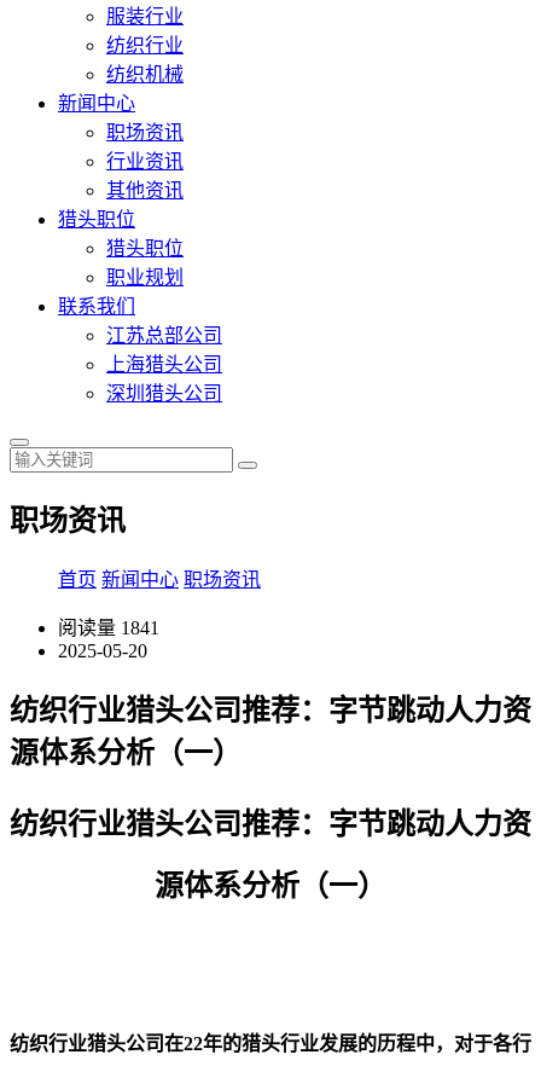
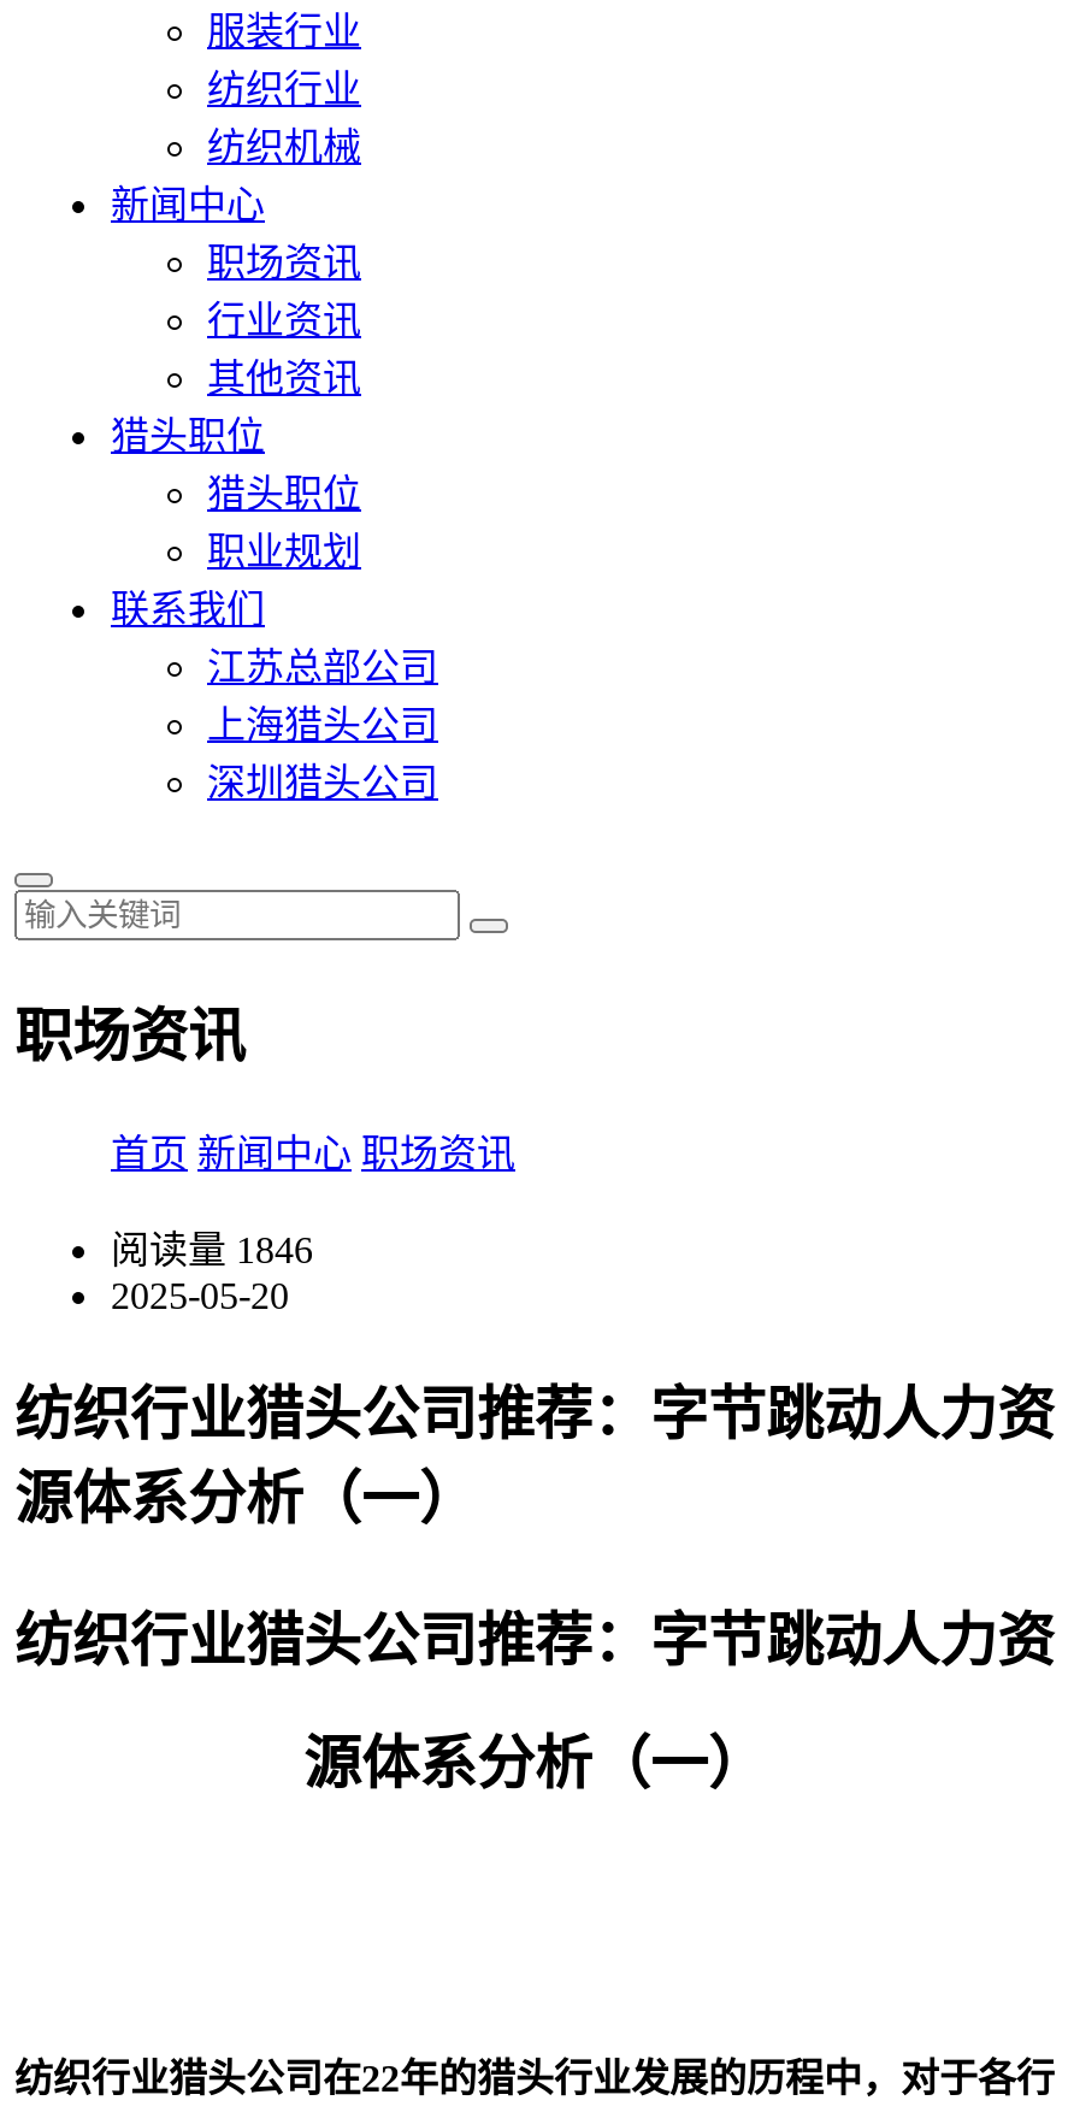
- 阅读量1841
+ 阅读量1846
